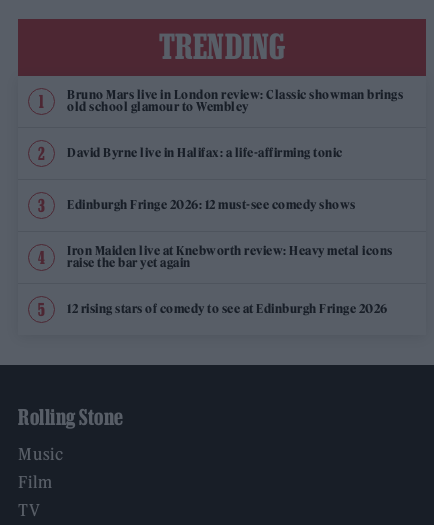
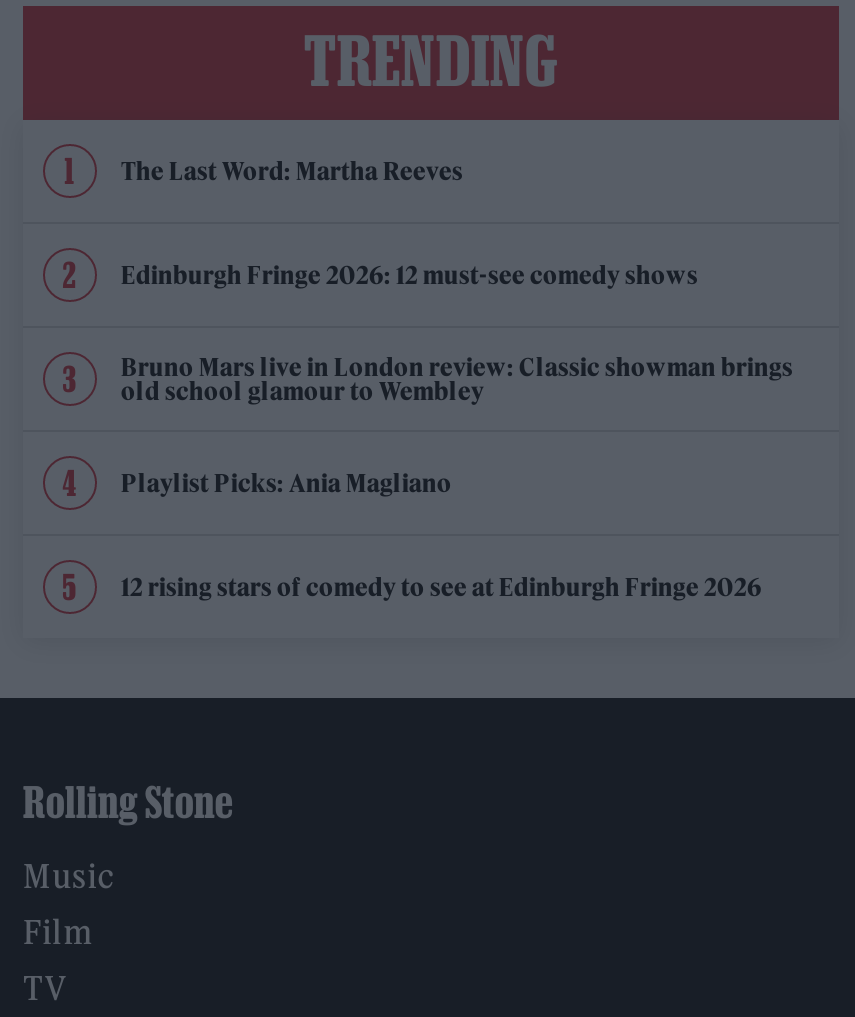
+ The Last Word: Martha Reeves

moved down: Bruno Mars live in London review: Classic showman brings | old school glamour to Wembley

- David Byrne live in Halifax: a life-affirming tonic
- Iron Maiden live at Knebworth review: Heavy metal icons
- raise the bar yet again
+ Playlist Picks: Ania Magliano

moved up: Edinburgh Fringe 2026: 12 must-see comedy shows
